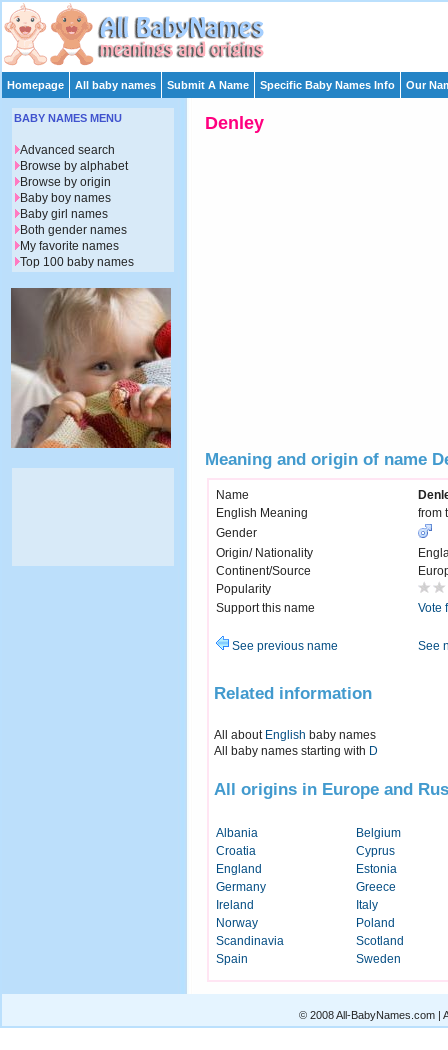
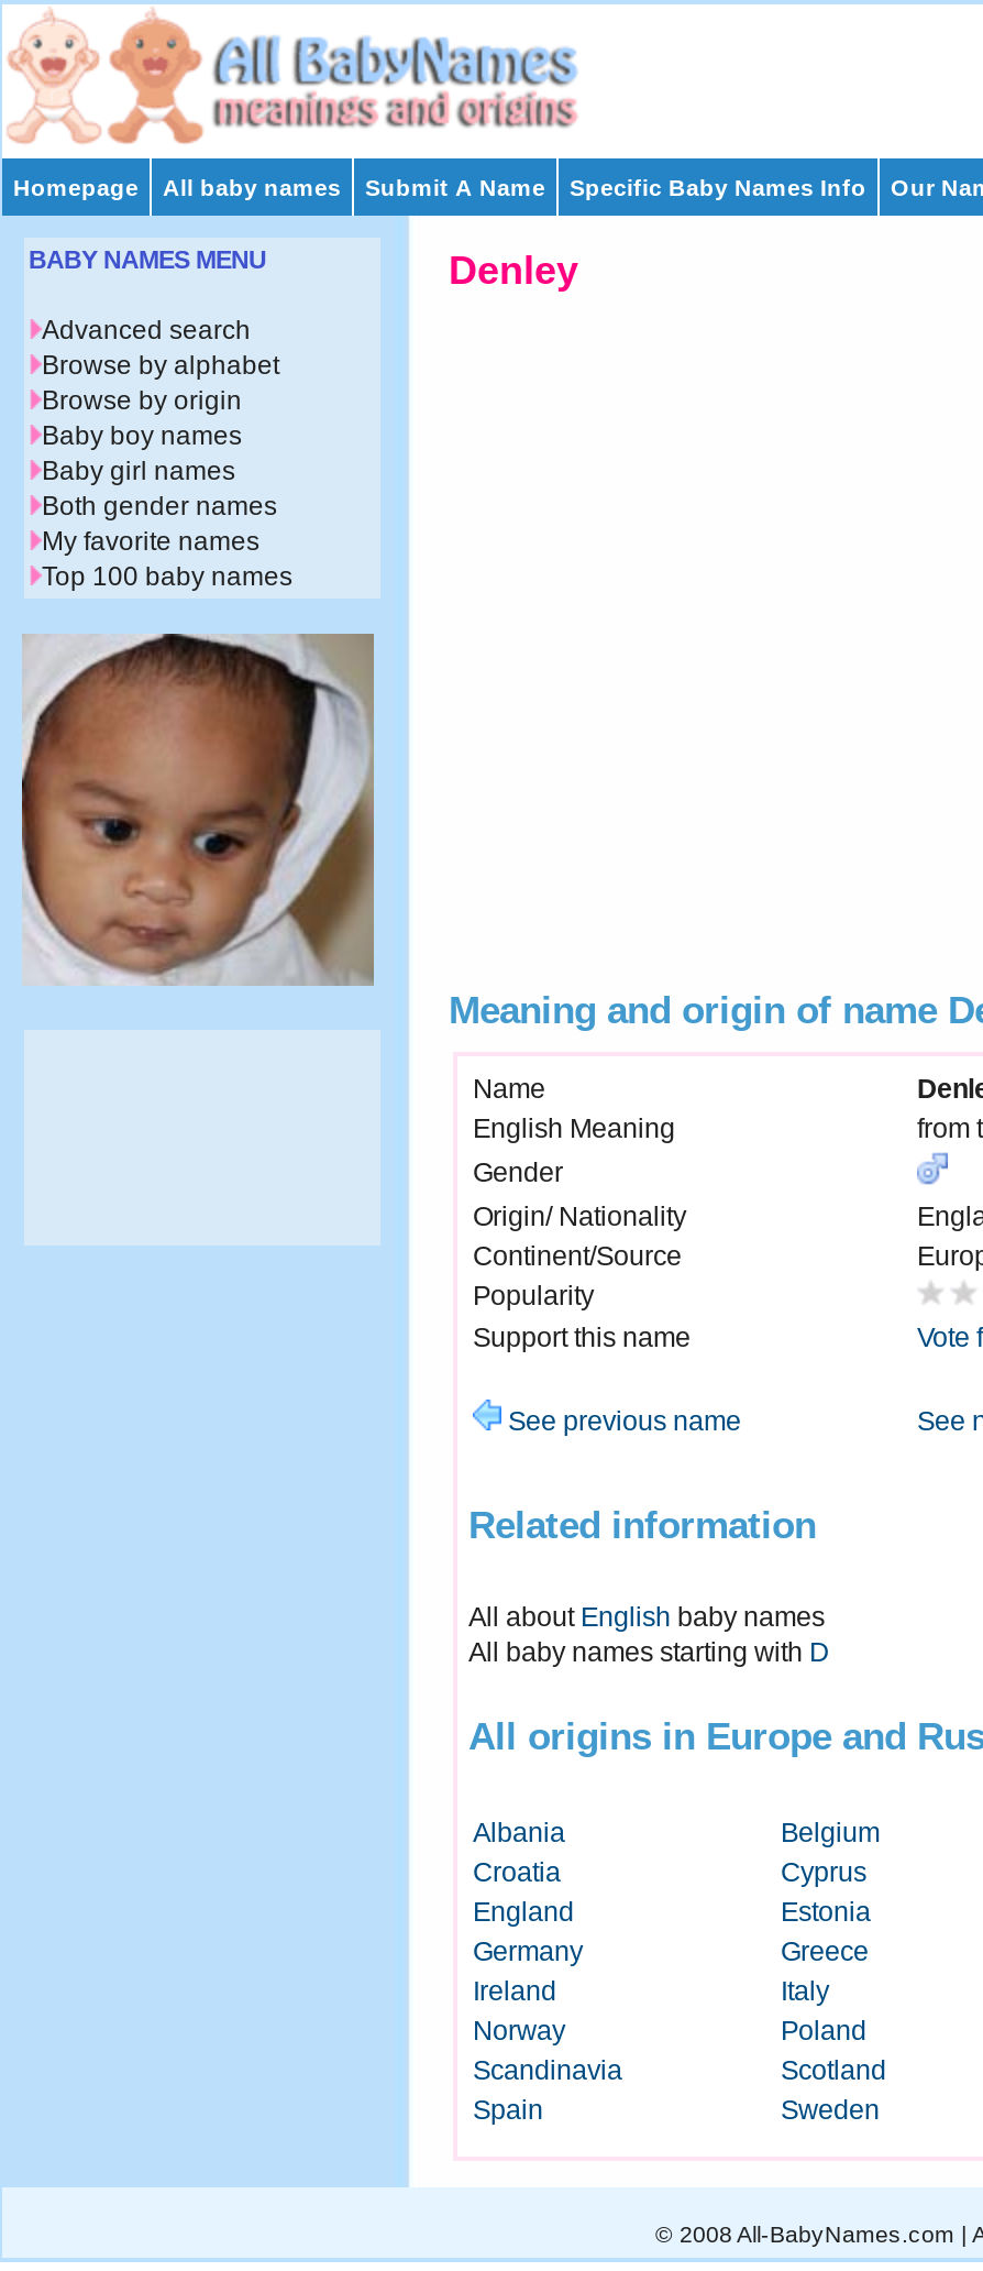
- [image]
+ [image]
